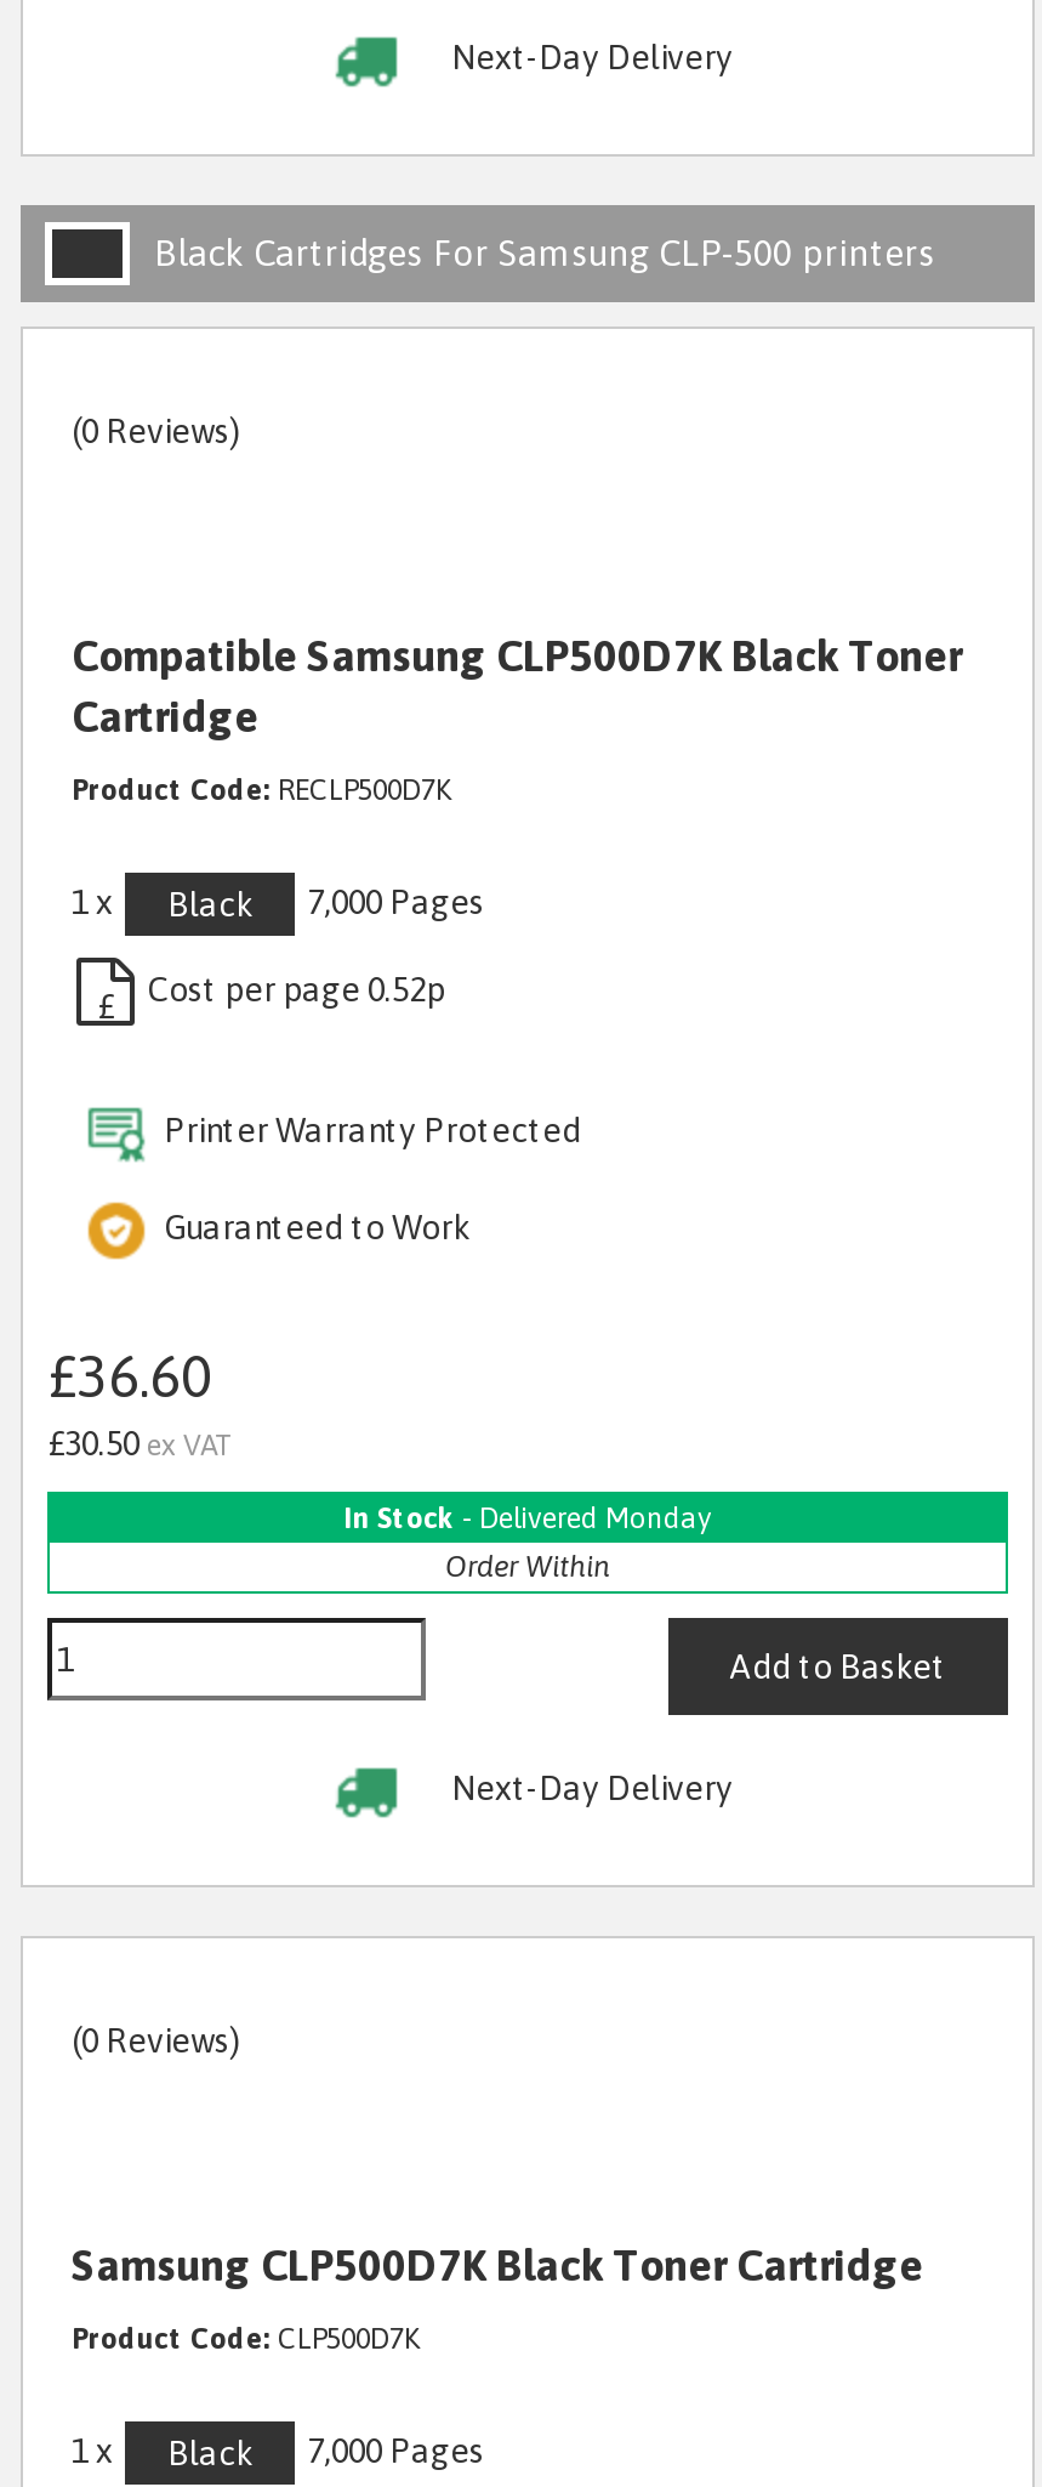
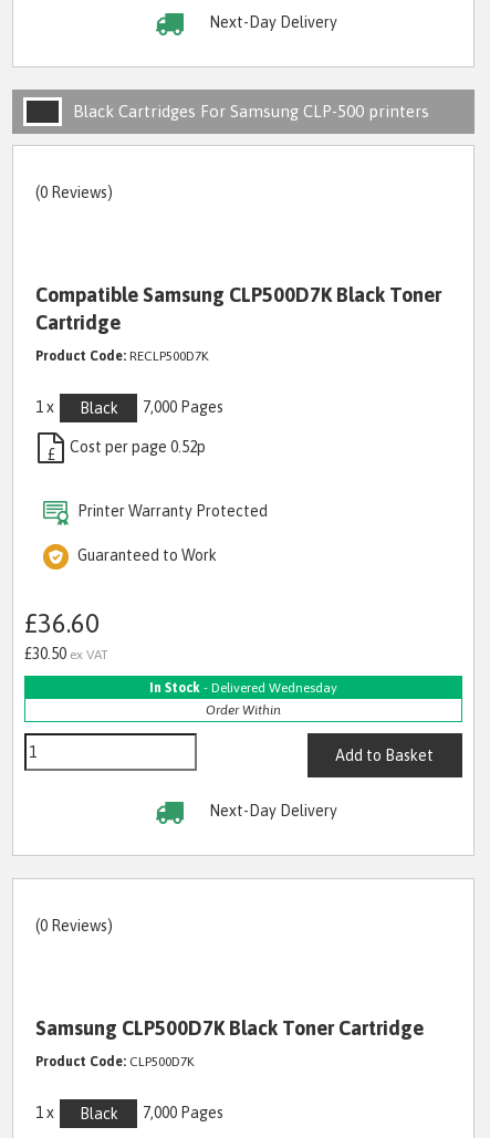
- In Stock - Delivered Monday
+ In Stock - Delivered Wednesday
